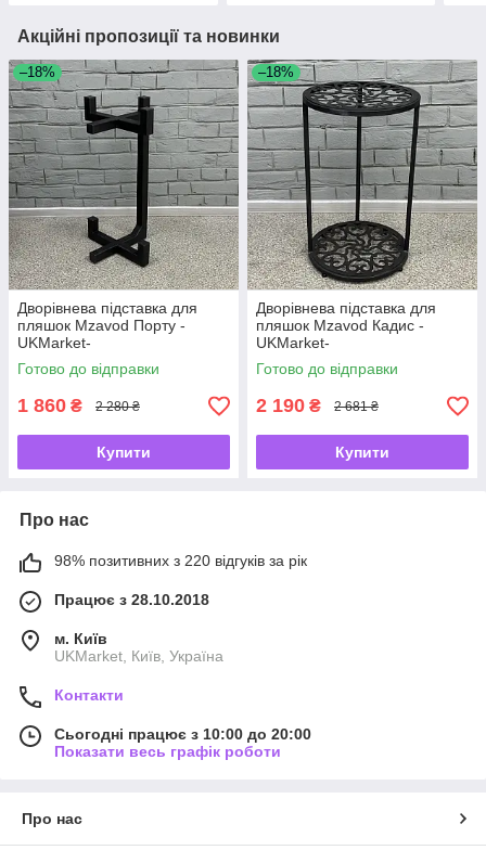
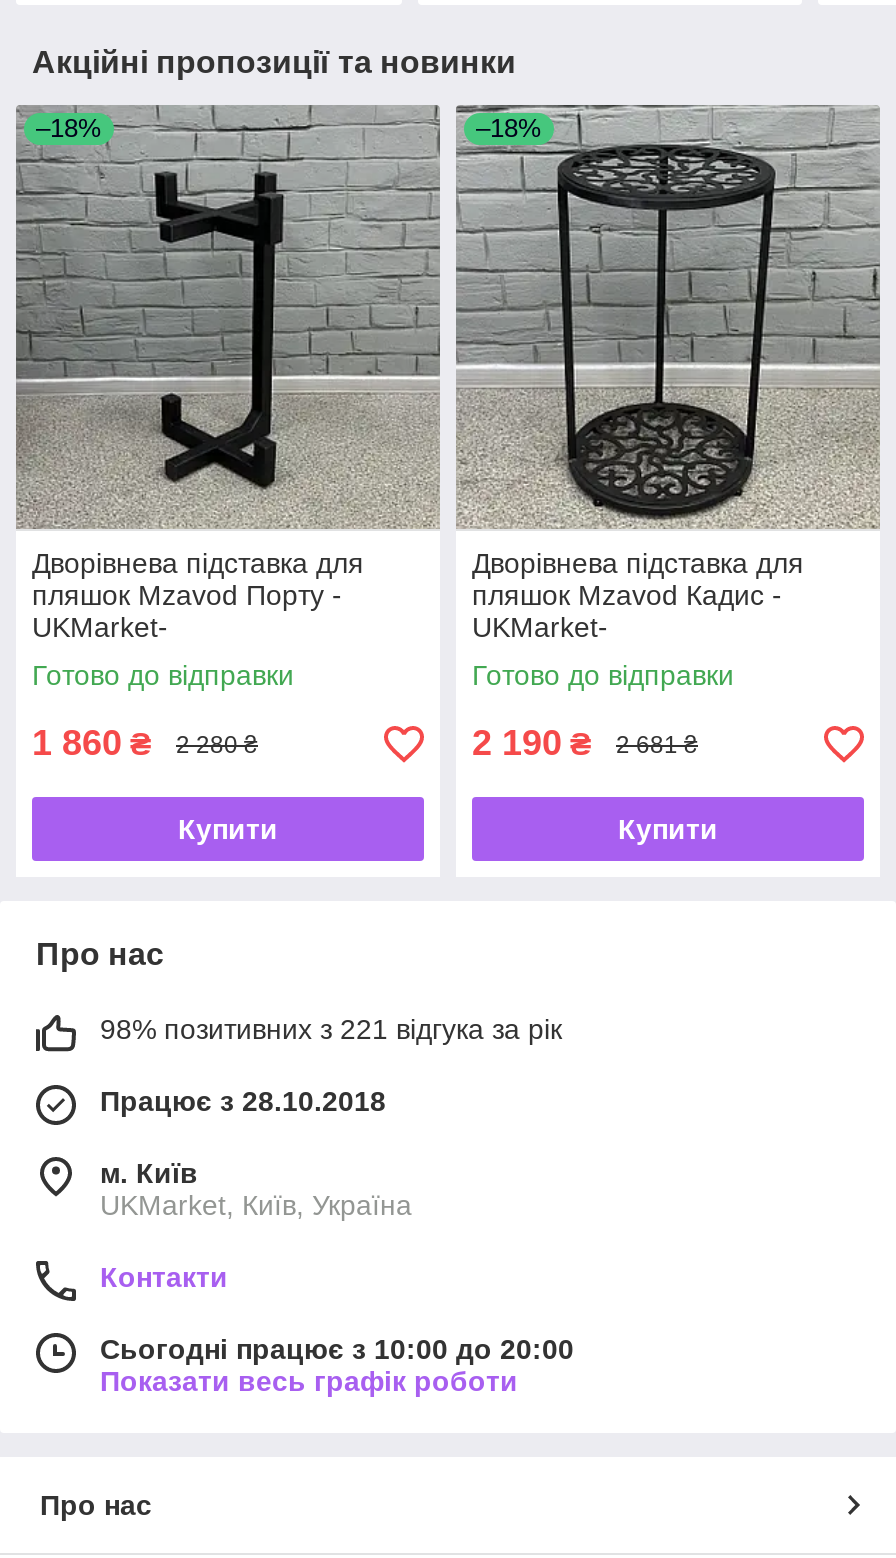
- 98% позитивних з 220 відгуків за рік
+ 98% позитивних з 221 відгука за рік
